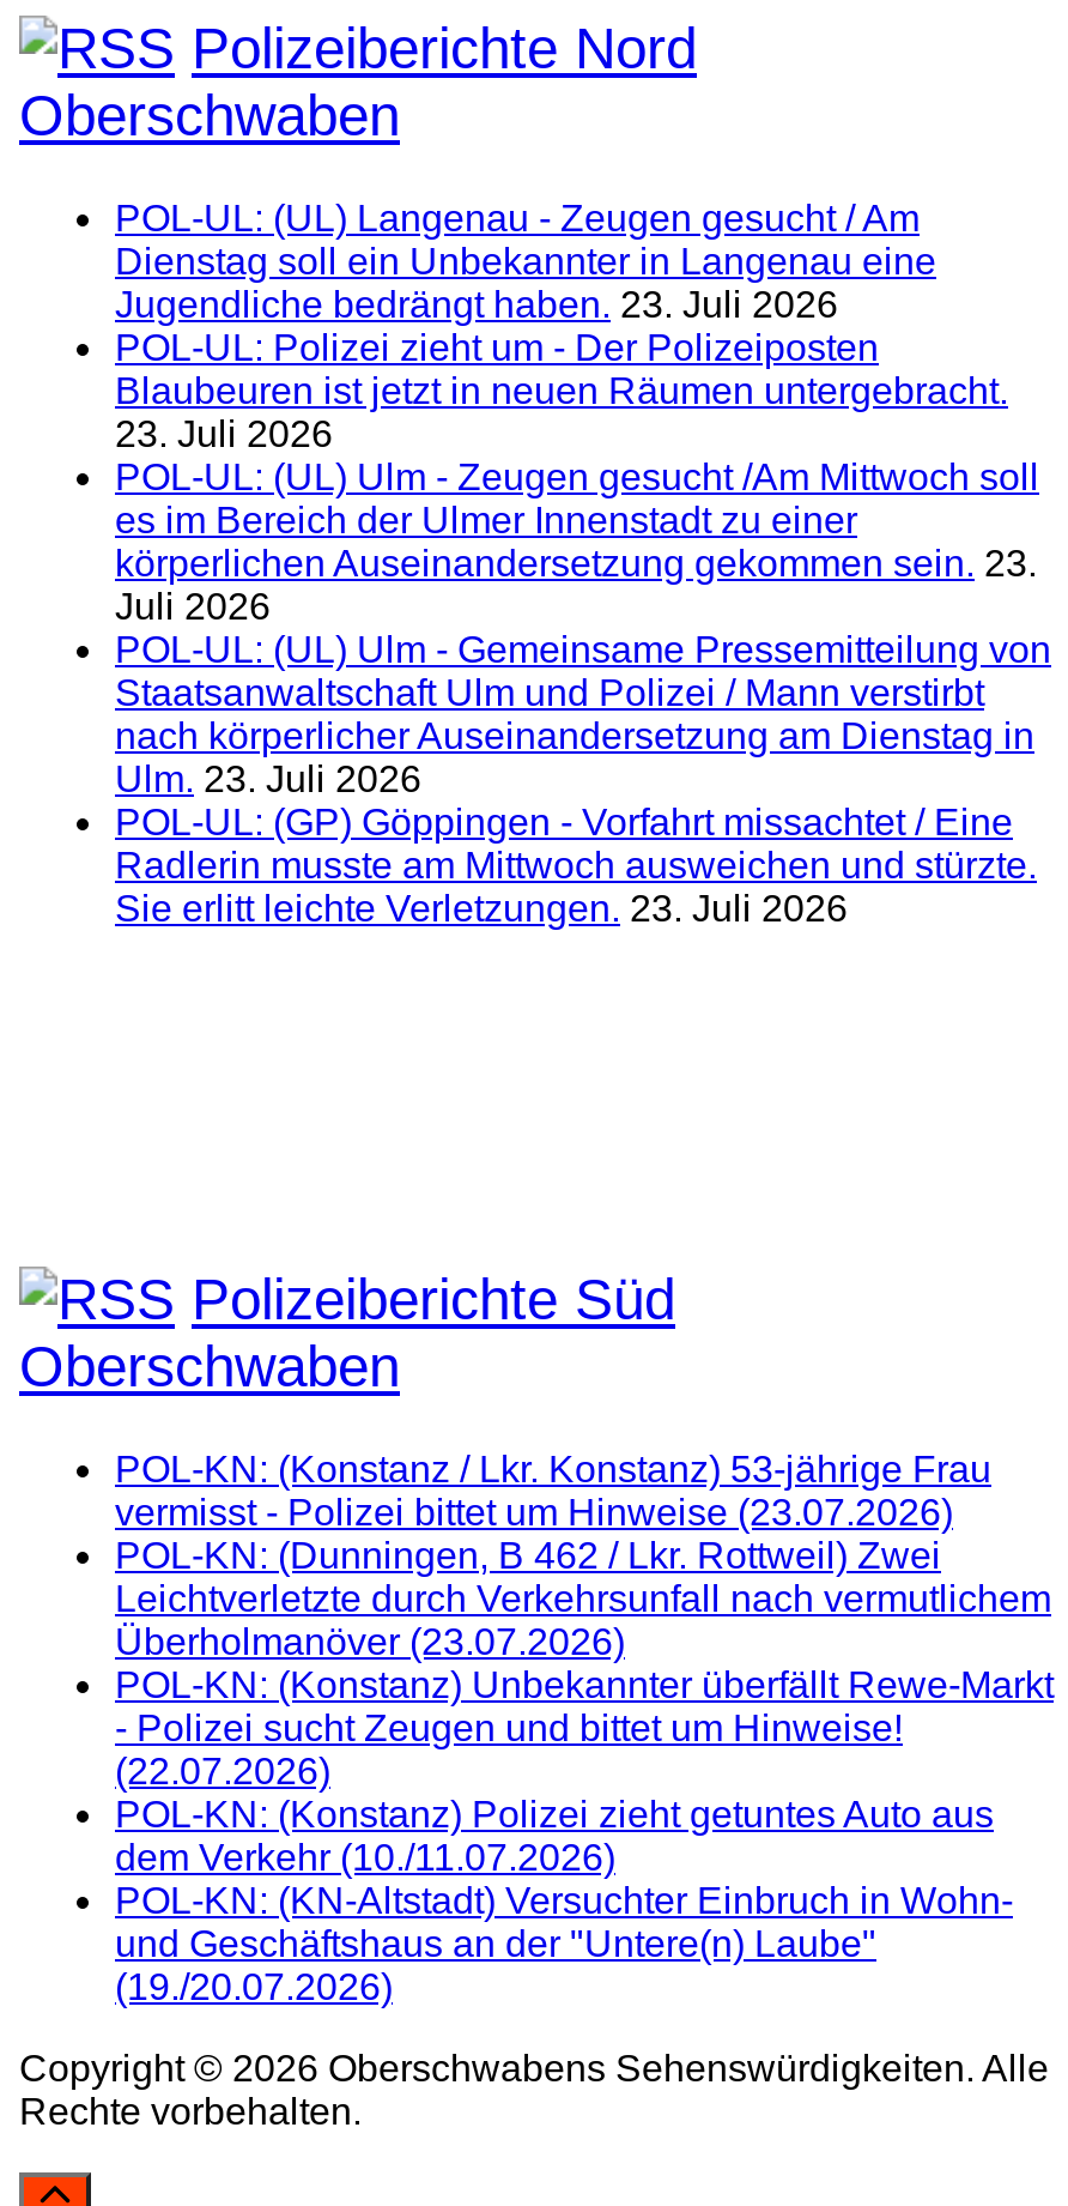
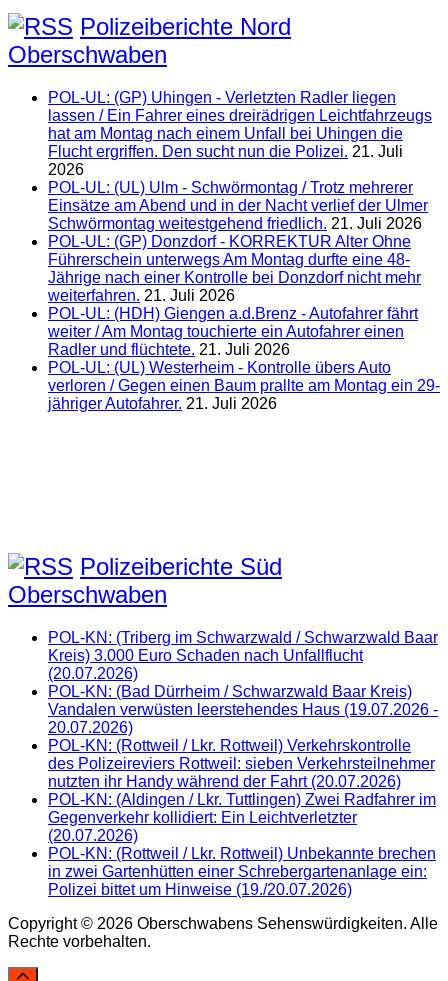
- POL-UL: (UL) Langenau - Zeugen gesucht / Am
- Dienstag soll ein Unbekannter in Langenau eine
- Jugendliche bedrängt haben. 23. Juli 2026
- POL-UL: Polizei zieht um - Der Polizeiposten
- Blaubeuren ist jetzt in neuen Räumen untergebracht.
- 23. Juli 2026
- POL-UL: (UL) Ulm - Zeugen gesucht /Am Mittwoch soll
- es im Bereich der Ulmer Innenstadt zu einer
- körperlichen Auseinandersetzung gekommen sein. 23.
- Juli 2026
- POL-UL: (UL) Ulm - Gemeinsame Pressemitteilung von
- Staatsanwaltschaft Ulm und Polizei / Mann verstirbt
- nach körperlicher Auseinandersetzung am Dienstag in
- Ulm. 23. Juli 2026
- POL-UL: (GP) Göppingen - Vorfahrt missachtet / Eine
- Radlerin musste am Mittwoch ausweichen und stürzte.
- Sie erlitt leichte Verletzungen. 23. Juli 2026
+ POL-UL: (GP) Uhingen - Verletzten Radler liegen
+ lassen / Ein Fahrer eines dreirädrigen Leichtfahrzeugs
+ hat am Montag nach einem Unfall bei Uhingen die
+ Flucht ergriffen. Den sucht nun die Polizei. 21. Juli
+ 2026
+ POL-UL: (UL) Ulm - Schwörmontag / Trotz mehrerer
+ Einsätze am Abend und in der Nacht verlief der Ulmer
+ Schwörmontag weitestgehend friedlich. 21. Juli 2026
+ POL-UL: (GP) Donzdorf - KORREKTUR Alter Ohne
+ Führerschein unterwegs Am Montag durfte eine 48-
+ Jährige nach einer Kontrolle bei Donzdorf nicht mehr
+ weiterfahren. 21. Juli 2026
+ POL-UL: (HDH) Giengen a.d.Brenz - Autofahrer fährt
+ weiter / Am Montag touchierte ein Autofahrer einen
+ Radler und flüchtete. 21. Juli 2026
+ POL-UL: (UL) Westerheim - Kontrolle übers Auto
+ verloren / Gegen einen Baum prallte am Montag ein 29-
+ jähriger Autofahrer. 21. Juli 2026

- POL-KN: (Konstanz / Lkr. Konstanz) 53-jährige Frau
- vermisst - Polizei bittet um Hinweise (23.07.2026)
- POL-KN: (Dunningen, B 462 / Lkr. Rottweil) Zwei
- Leichtverletzte durch Verkehrsunfall nach vermutlichem
- Überholmanöver (23.07.2026)
- POL-KN: (Konstanz) Unbekannter überfällt Rewe-Markt
- - Polizei sucht Zeugen und bittet um Hinweise!
- (22.07.2026)
- POL-KN: (Konstanz) Polizei zieht getuntes Auto aus
- dem Verkehr (10./11.07.2026)
- POL-KN: (KN-Altstadt) Versuchter Einbruch in Wohn-
- und Geschäftshaus an der "Untere(n) Laube"
- (19./20.07.2026)
+ POL-KN: (Triberg im Schwarzwald / Schwarzwald Baar
+ Kreis) 3.000 Euro Schaden nach Unfallflucht
+ (20.07.2026)
+ POL-KN: (Bad Dürrheim / Schwarzwald Baar Kreis)
+ Vandalen verwüsten leerstehendes Haus (19.07.2026 -
+ 20.07.2026)
+ POL-KN: (Rottweil / Lkr. Rottweil) Verkehrskontrolle
+ des Polizeireviers Rottweil: sieben Verkehrsteilnehmer
+ nutzten ihr Handy während der Fahrt (20.07.2026)
+ POL-KN: (Aldingen / Lkr. Tuttlingen) Zwei Radfahrer im
+ Gegenverkehr kollidiert: Ein Leichtverletzter
+ (20.07.2026)
+ POL-KN: (Rottweil / Lkr. Rottweil) Unbekannte brechen
+ in zwei Gartenhütten einer Schrebergartenanlage ein:
+ Polizei bittet um Hinweise (19./20.07.2026)
